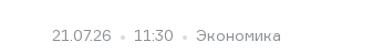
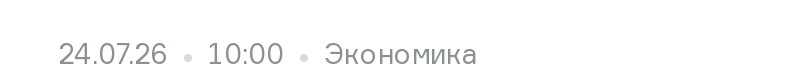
- 21.07.26
- 11:30
+ 24.07.26
+ 10:00
